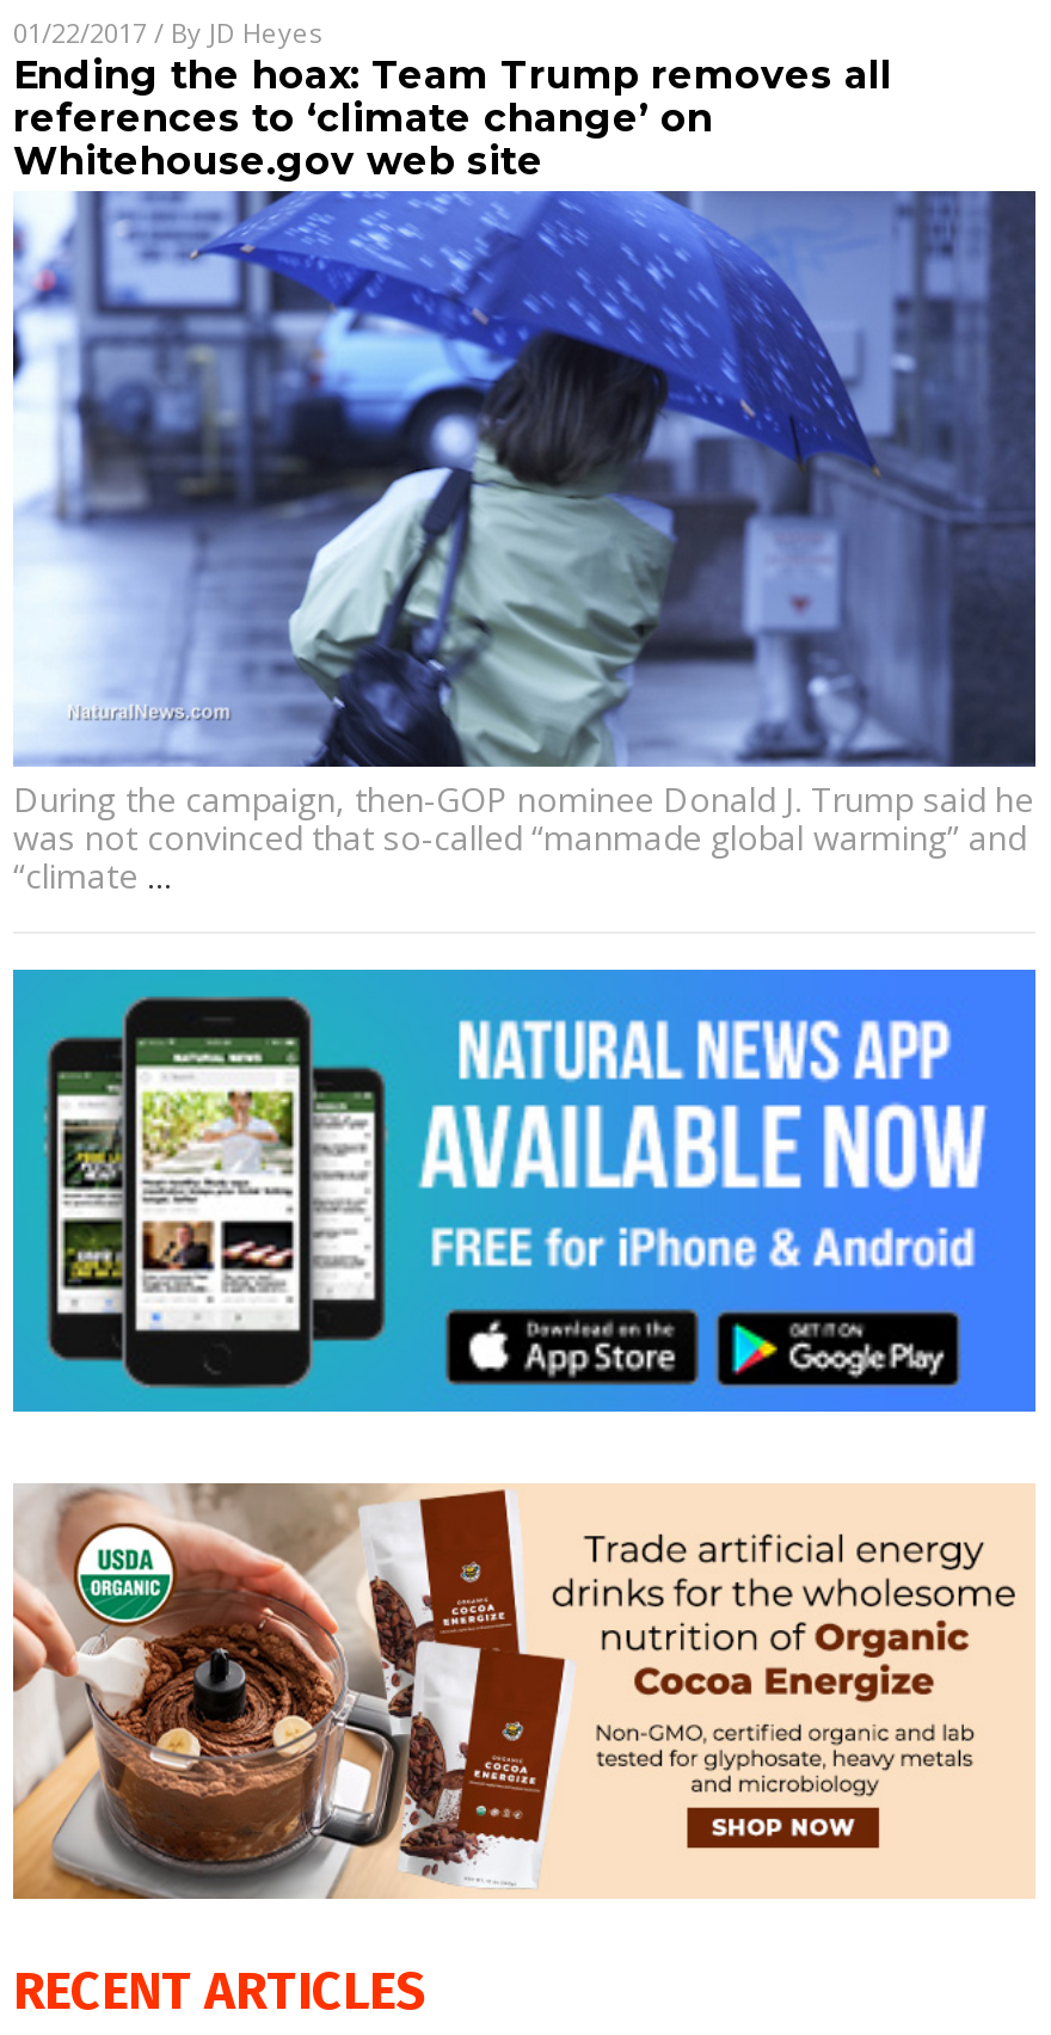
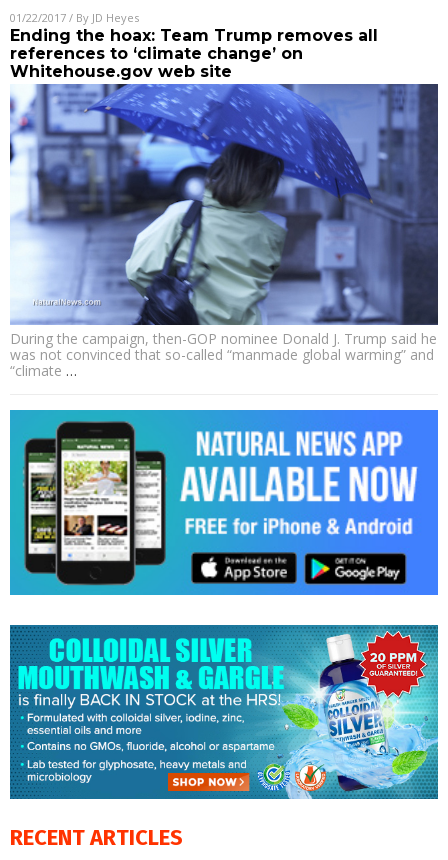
- [image]
+ [image]
